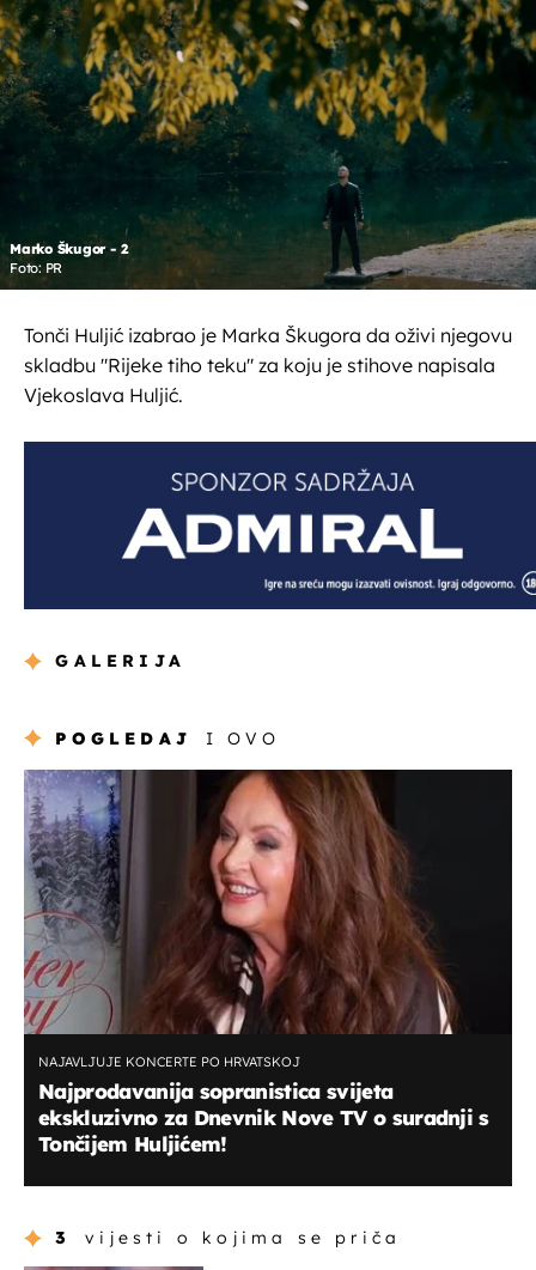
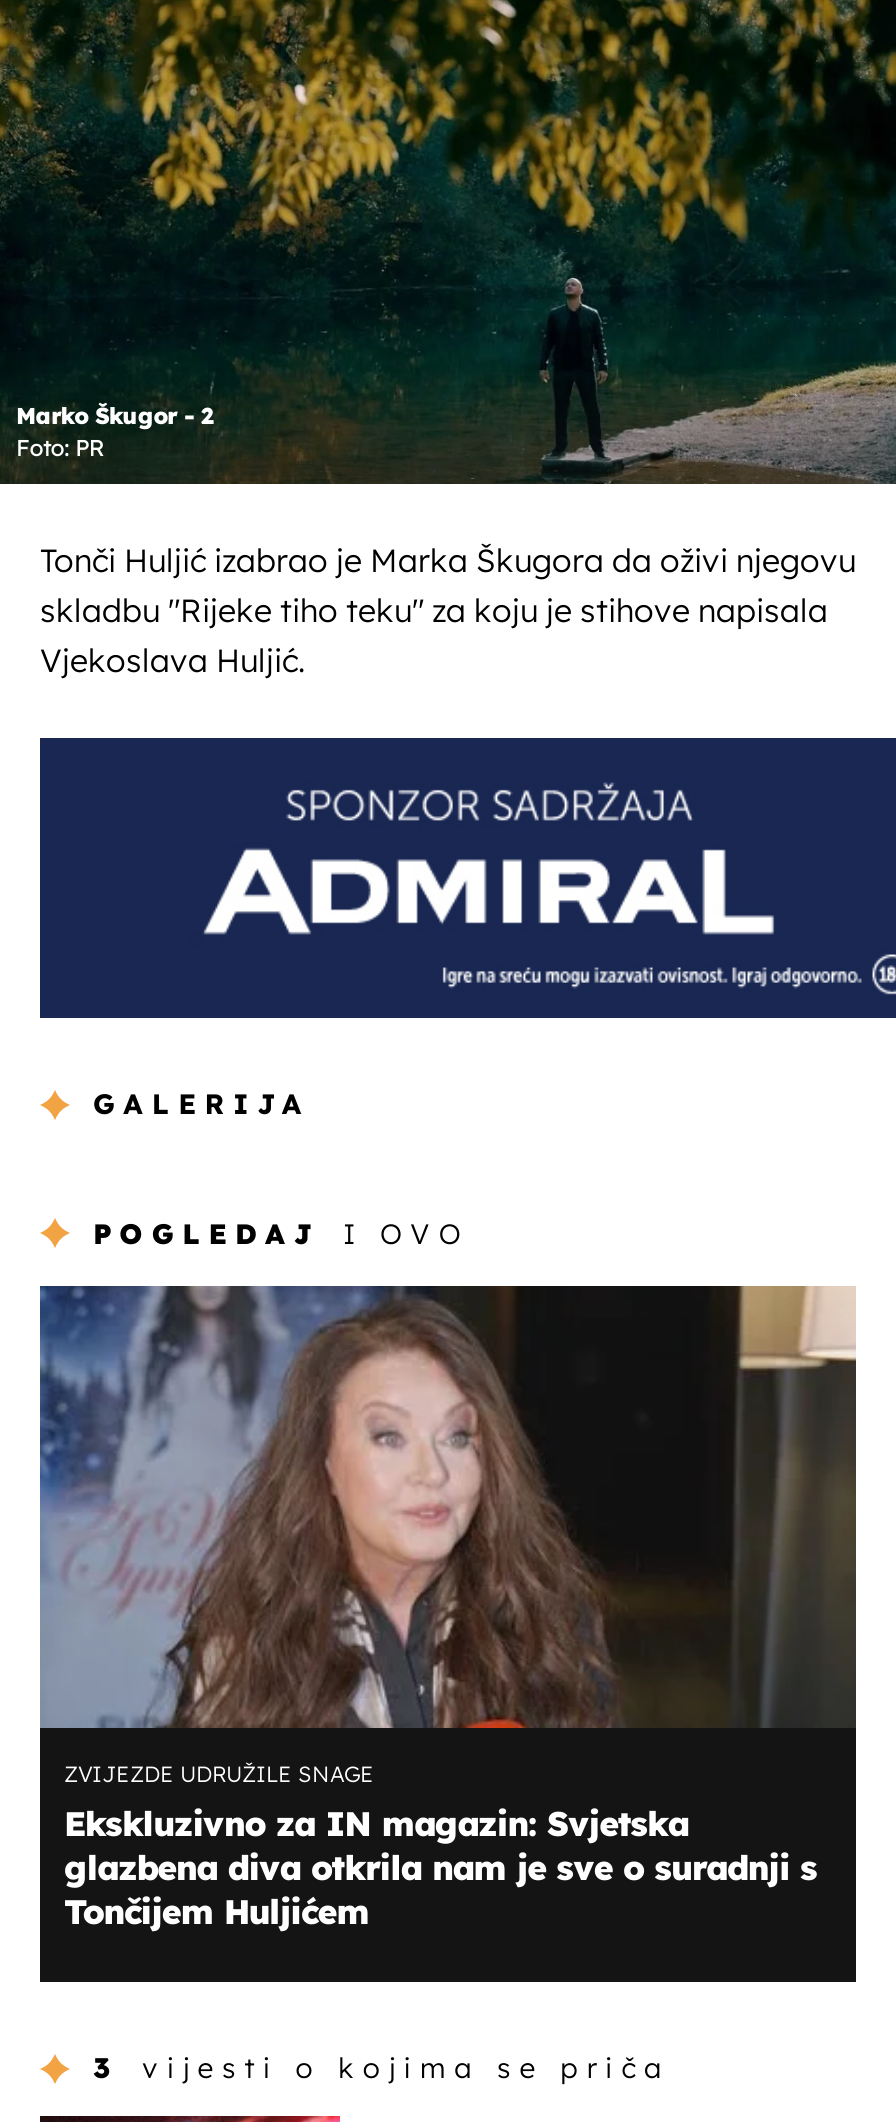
- [image]
- NAJAVLJUJE KONCERTE PO HRVATSKOJ
- Najprodavanija sopranistica svijeta
- ekskluzivno za Dnevnik Nove TV o suradnji s
- Tončijem Huljićem!
+ [image]
+ ZVIJEZDE UDRUŽILE SNAGE
+ Ekskluzivno za IN magazin: Svjetska
+ glazbena diva otkrila nam je sve o suradnji s
+ Tončijem Huljićem
